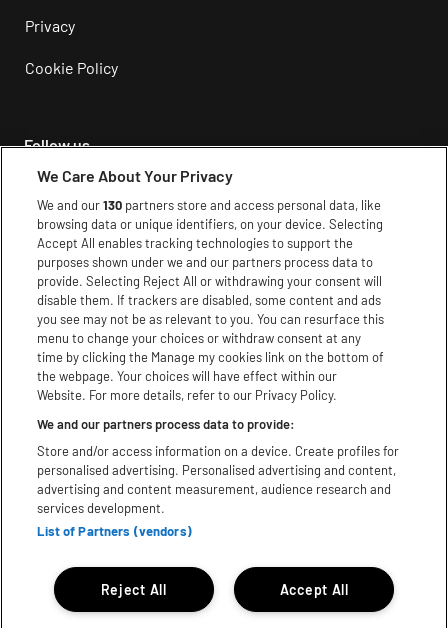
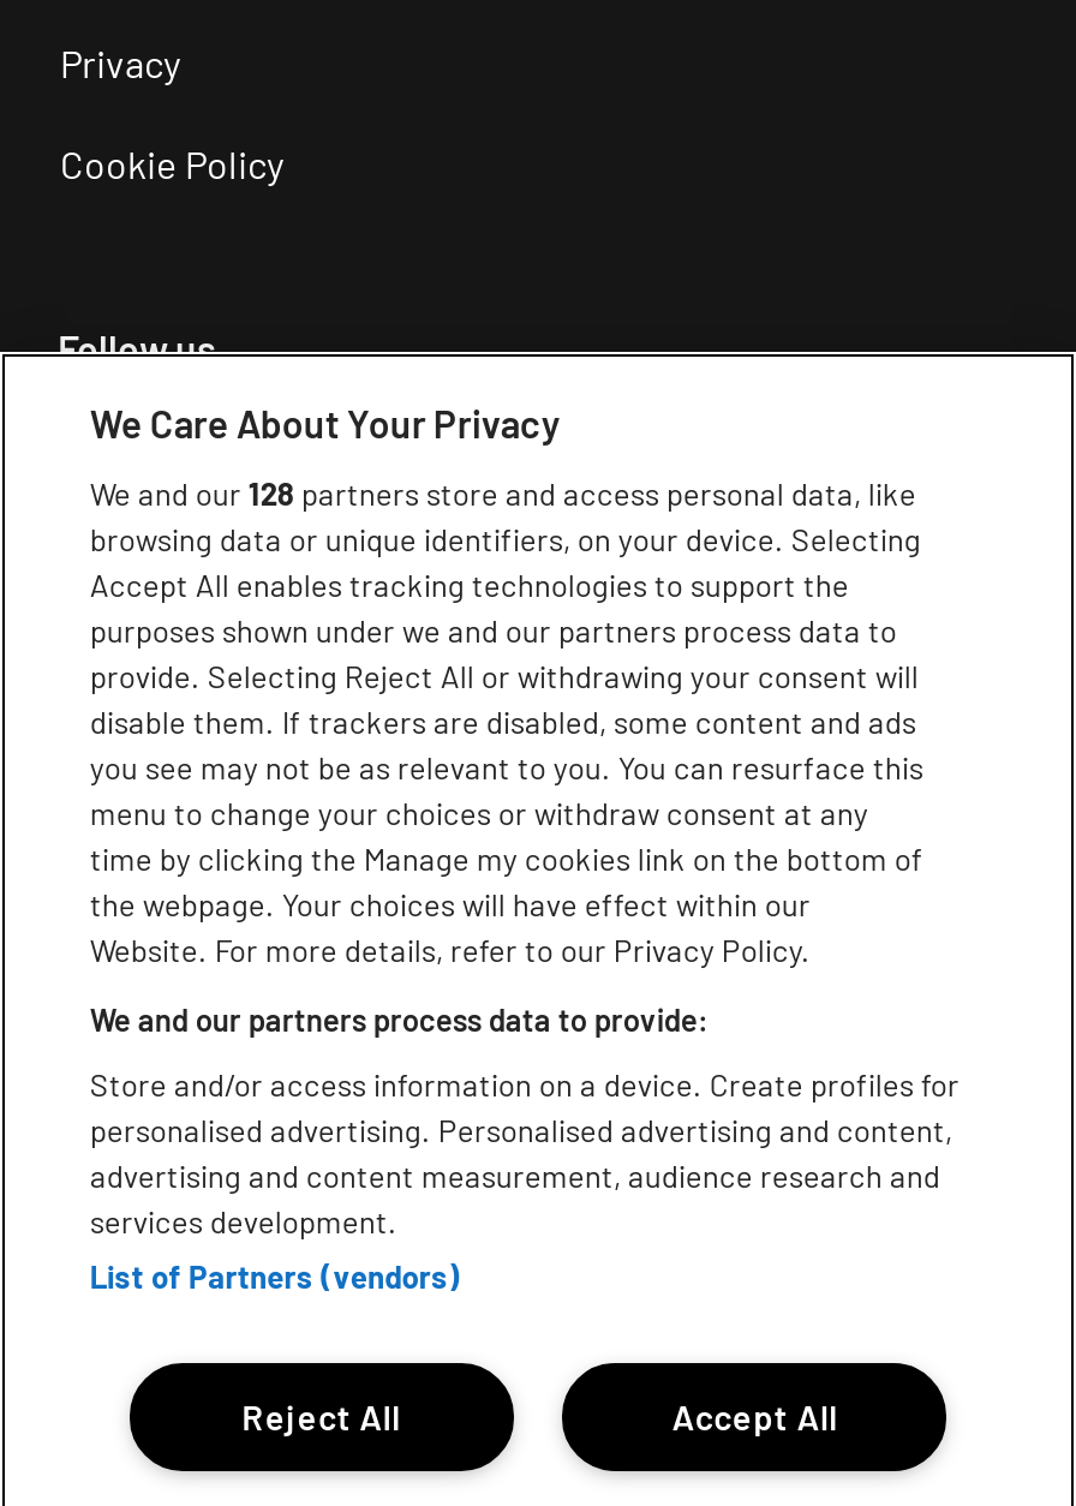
- We and our 130 partners store and access personal data, like
+ We and our 128 partners store and access personal data, like
